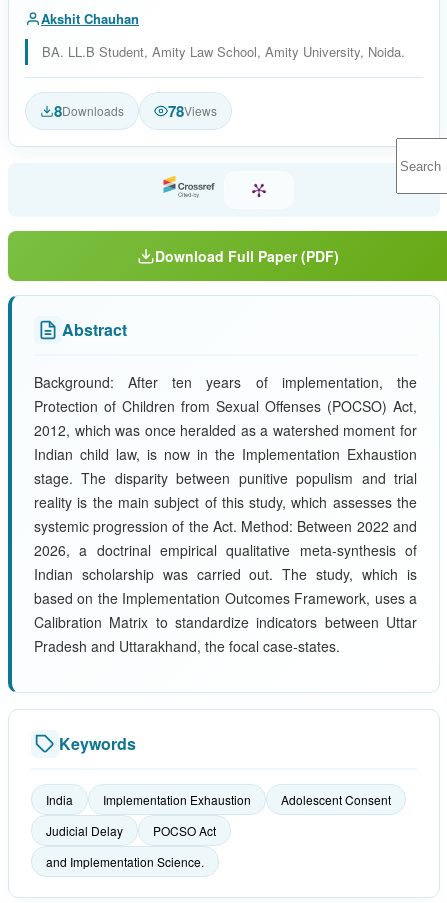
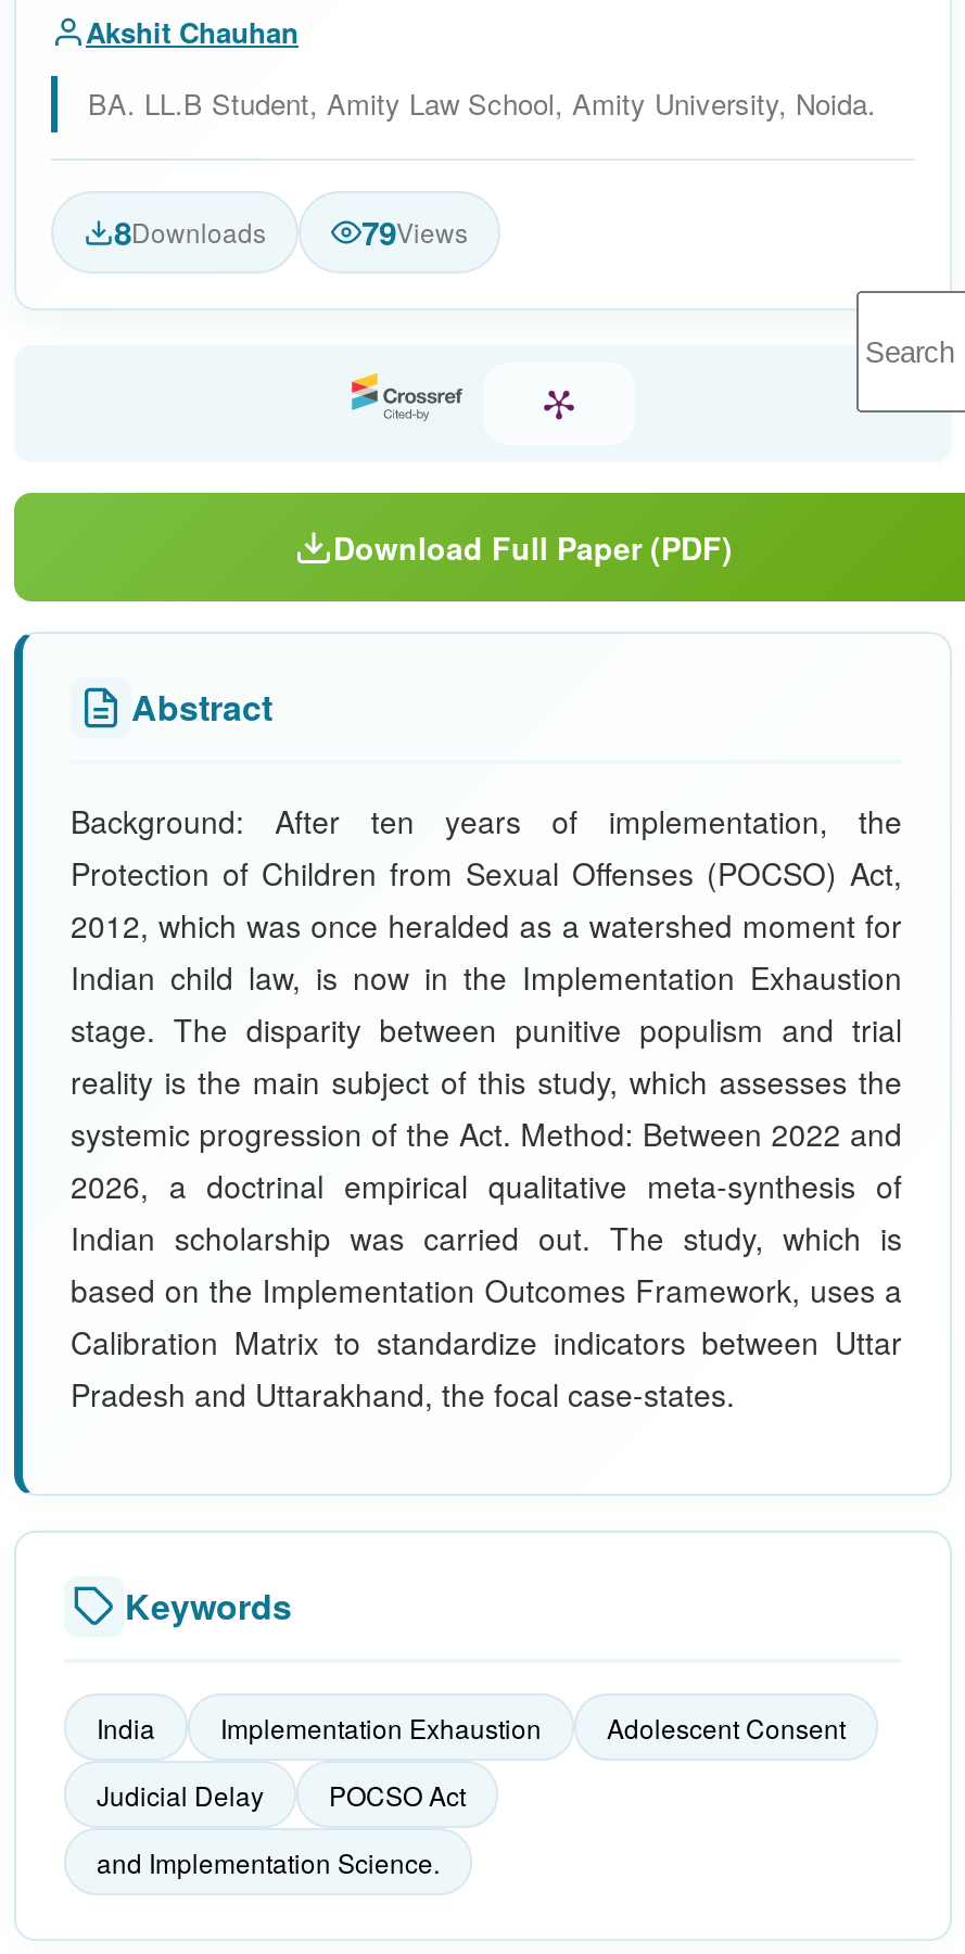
- 8Downloads 78Views
+ 8Downloads 79Views
